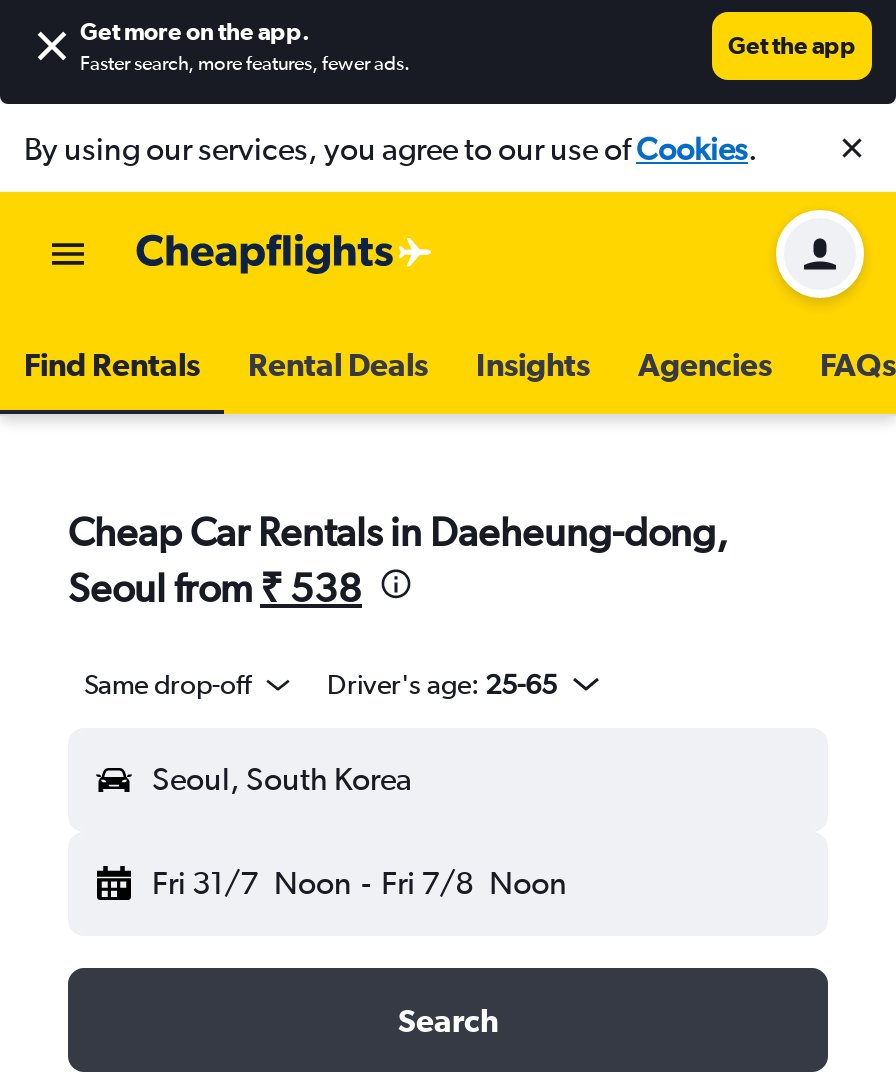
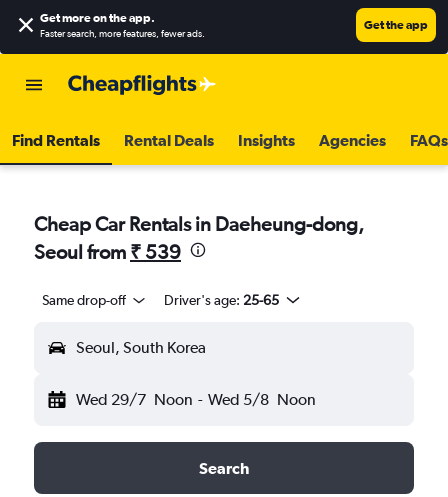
- By using our services, you agree to our use ofCookies.

- [image]

- Seoul from ₹ 538
+ Seoul from ₹ 539

- Fri 31/7 Noon - Fri 7/8 Noon
+ Wed 29/7 Noon - Wed 5/8 Noon
